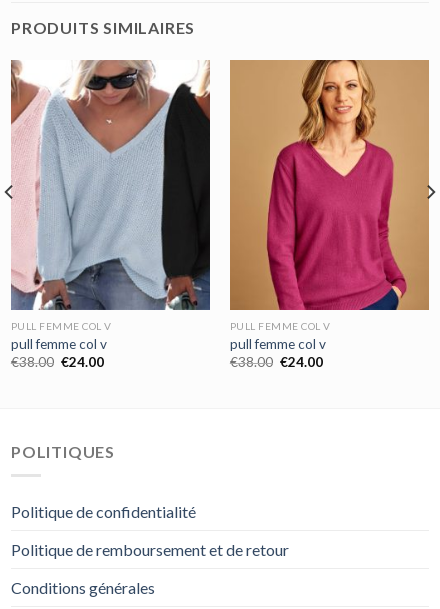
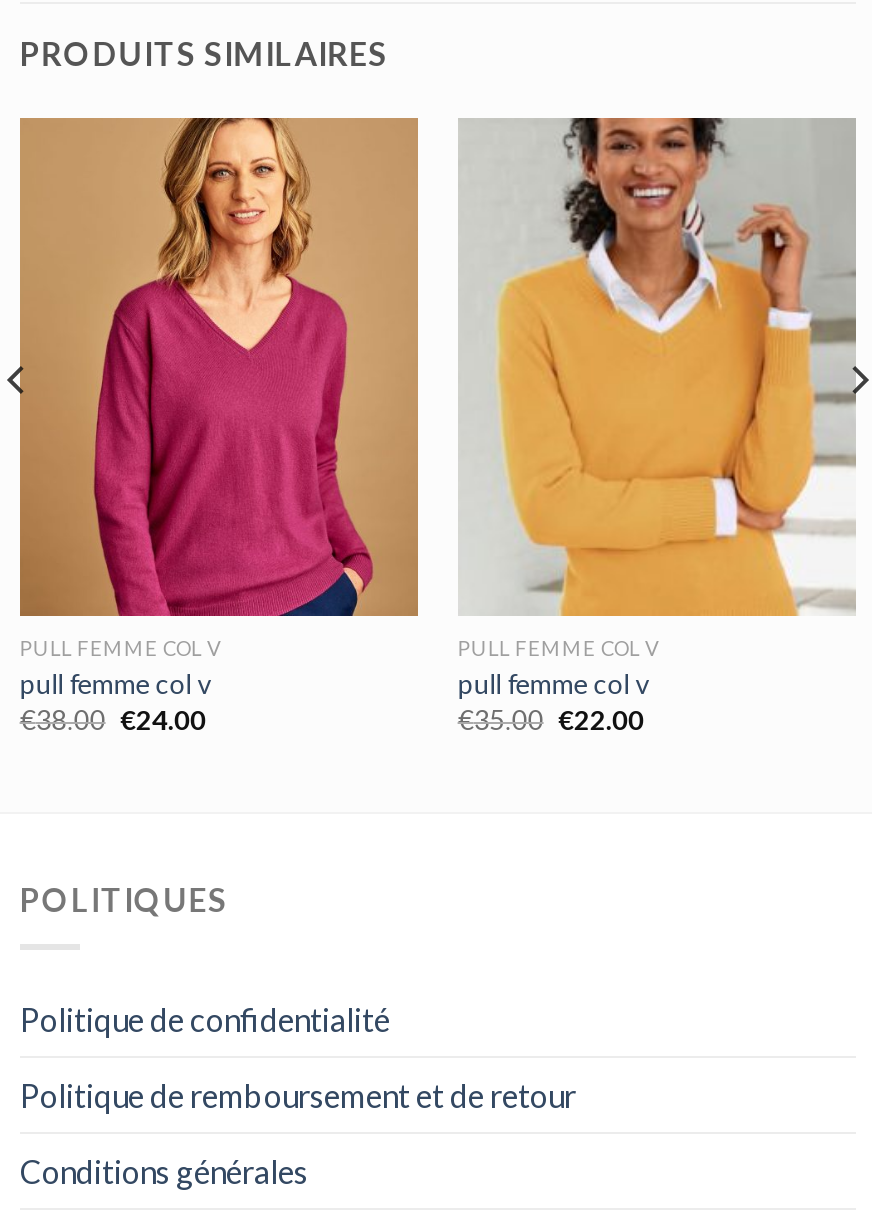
- [image]
+ [image]

- [image]
+ [image]

- €38.00 €24.00
+ €35.00 €22.00
